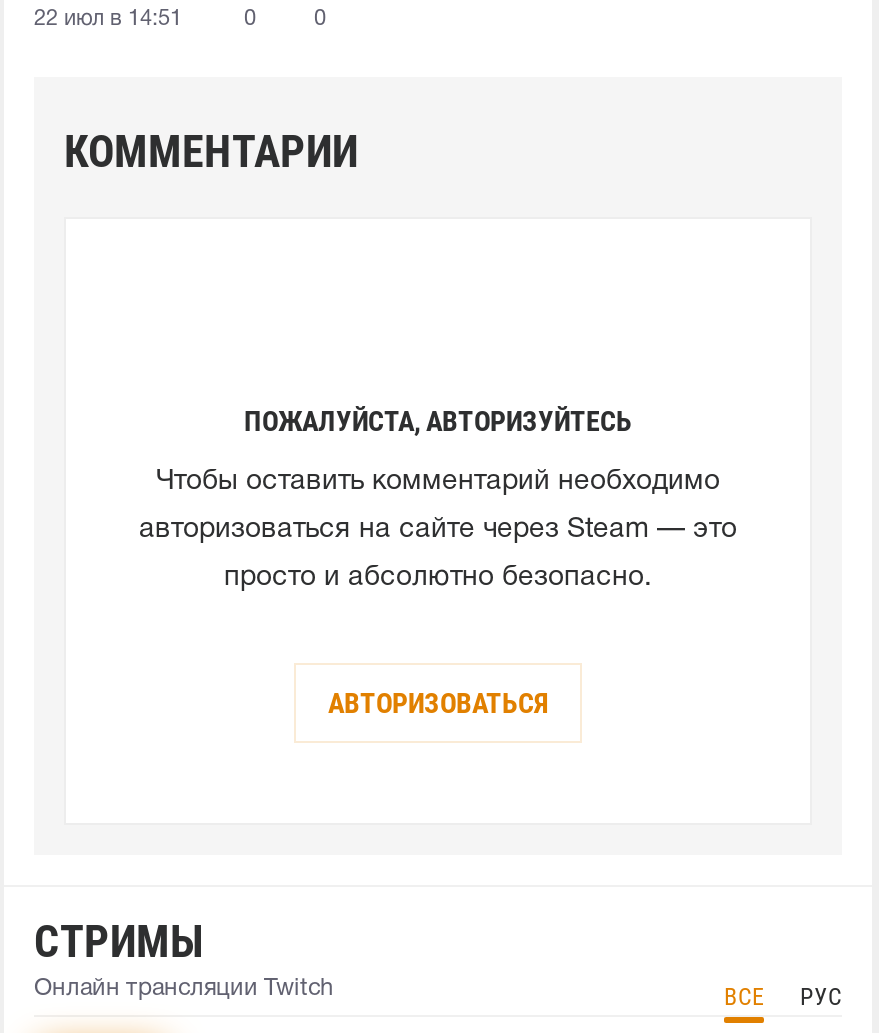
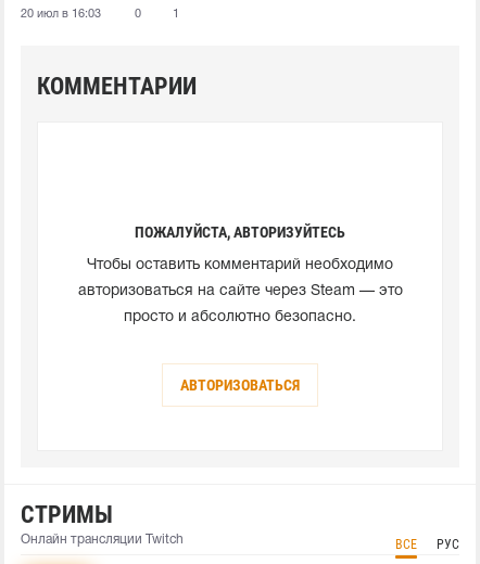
- 22 июл в 14:51
+ 20 июл в 16:03

- 0
+ 1
